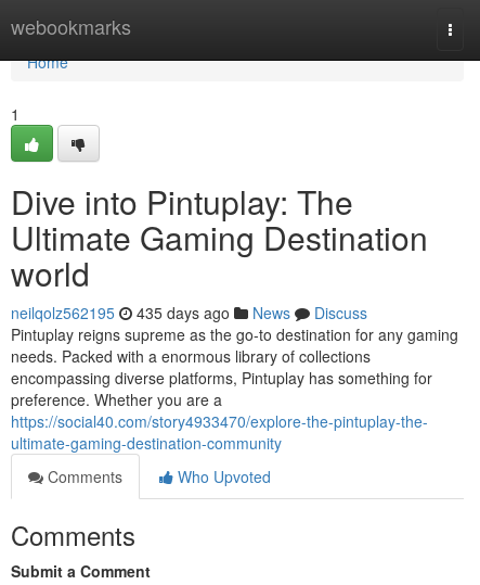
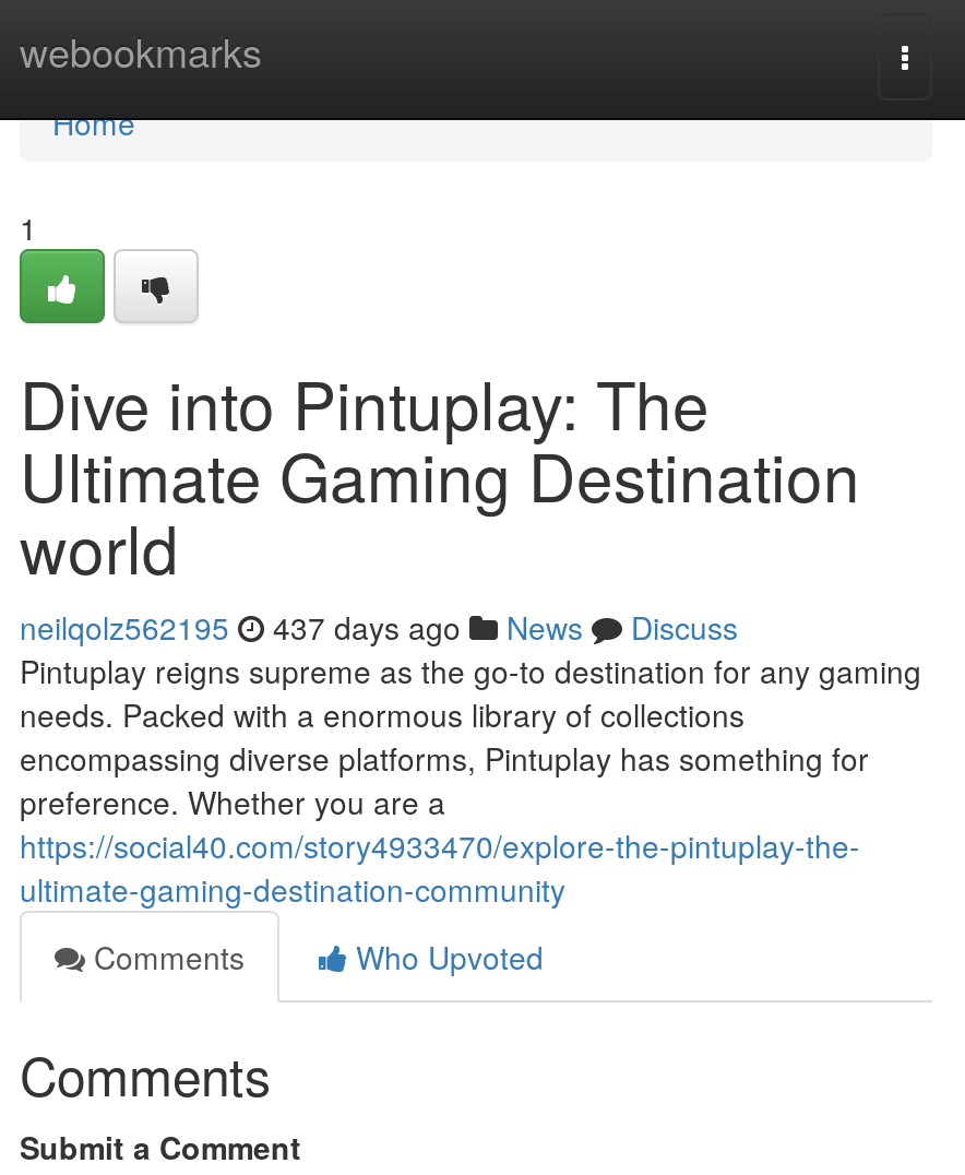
- neilqolz562195 435 days ago News Discuss
+ neilqolz562195 437 days ago News Discuss
